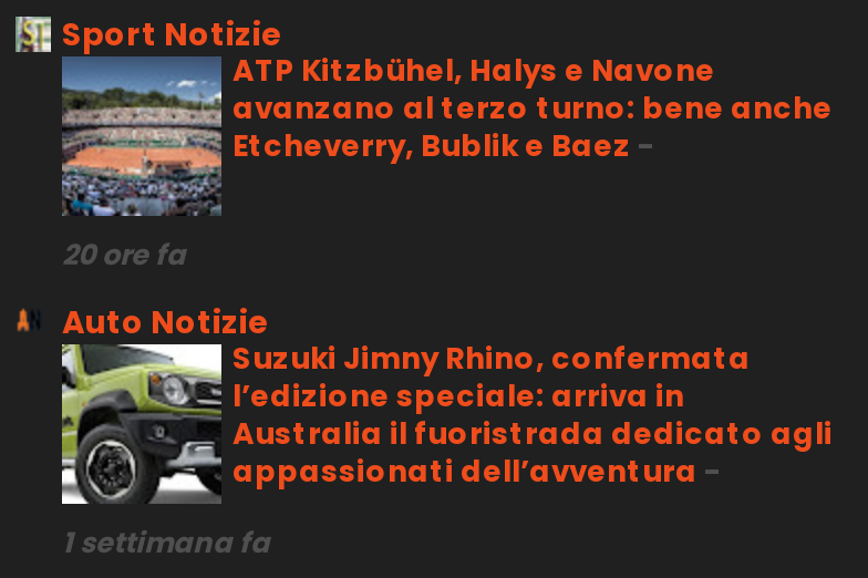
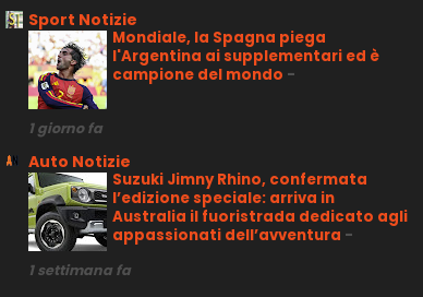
- [image]
- ATP Kitzbühel, Halys e Navone
- avanzano al terzo turno: bene anche
- Etcheverry, Bublik e Baez -
+ [image]
+ Mondiale, la Spagna piega
+ l'Argentina ai supplementari ed è
+ campione del mondo -

- 20 ore fa
+ 1 giorno fa
